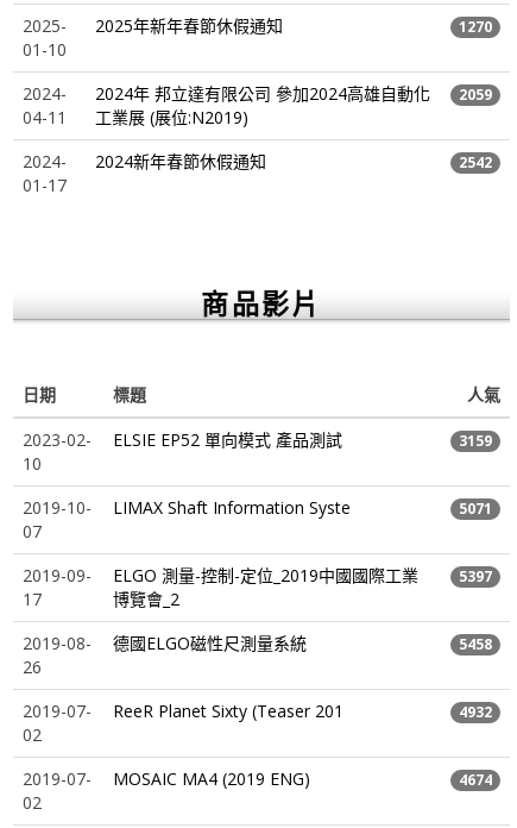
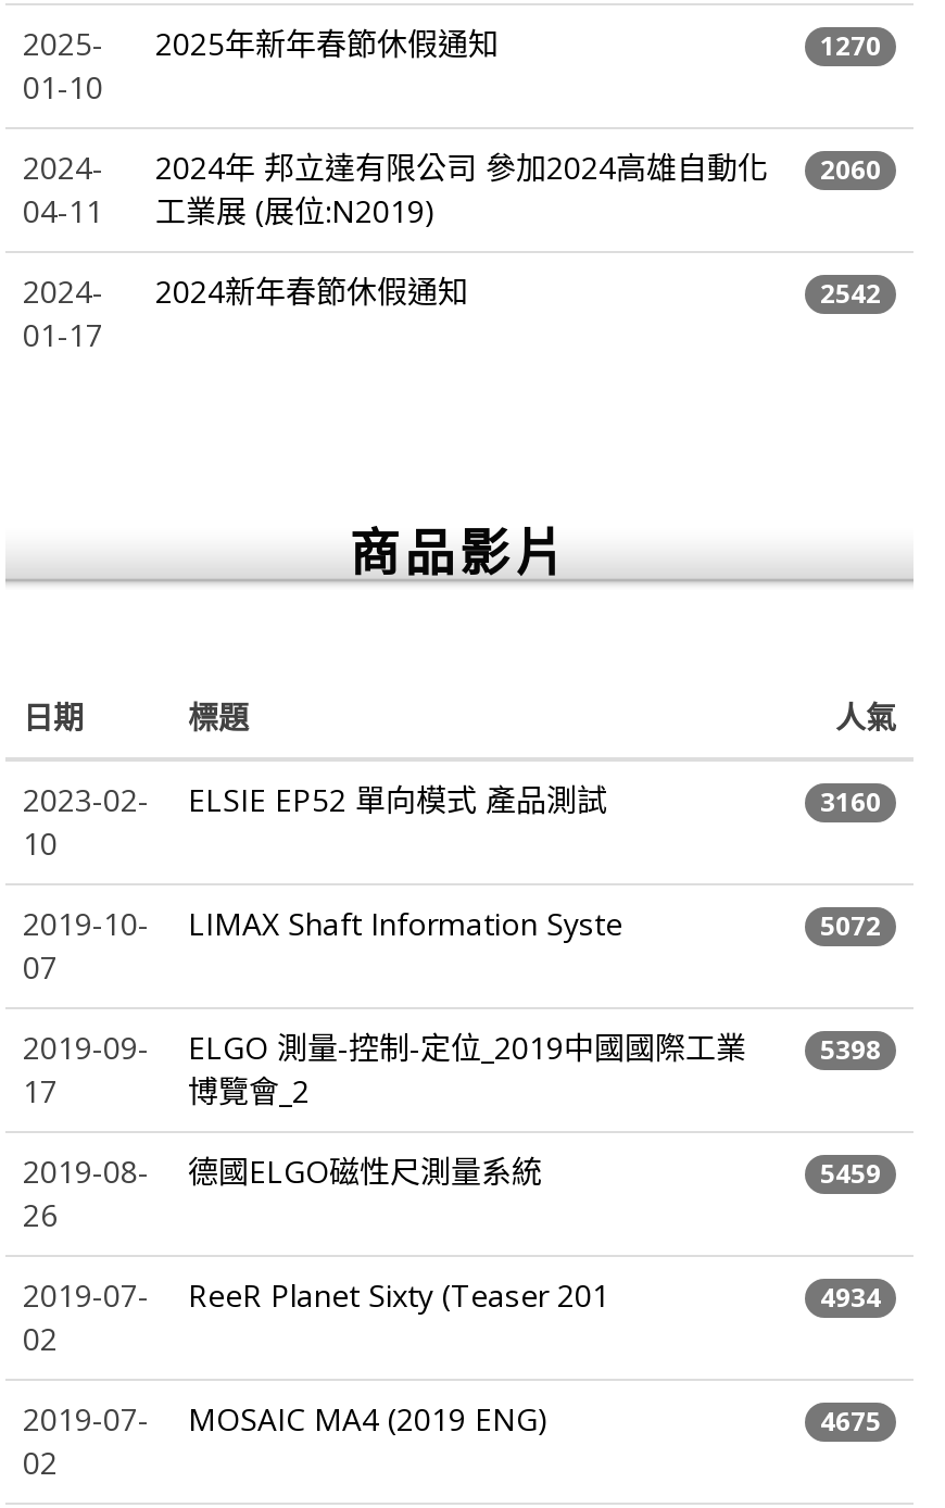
- 2024- 2024年 邦立達有限公司 參加2024高雄自動化 2059
+ 2024- 2024年 邦立達有限公司 參加2024高雄自動化 2060

- 3159
+ 3160

- 5071
+ 5072

- 2019-09- ELGO 測量-控制-定位_2019中國國際工業 5397
+ 2019-09- ELGO 測量-控制-定位_2019中國國際工業 5398

- 5458
+ 5459

- 4932
+ 4934

- 4674
+ 4675
